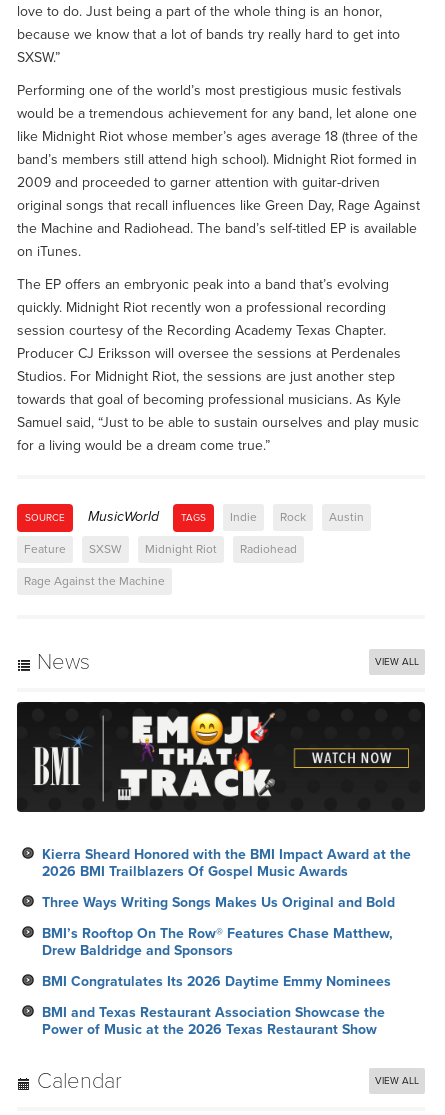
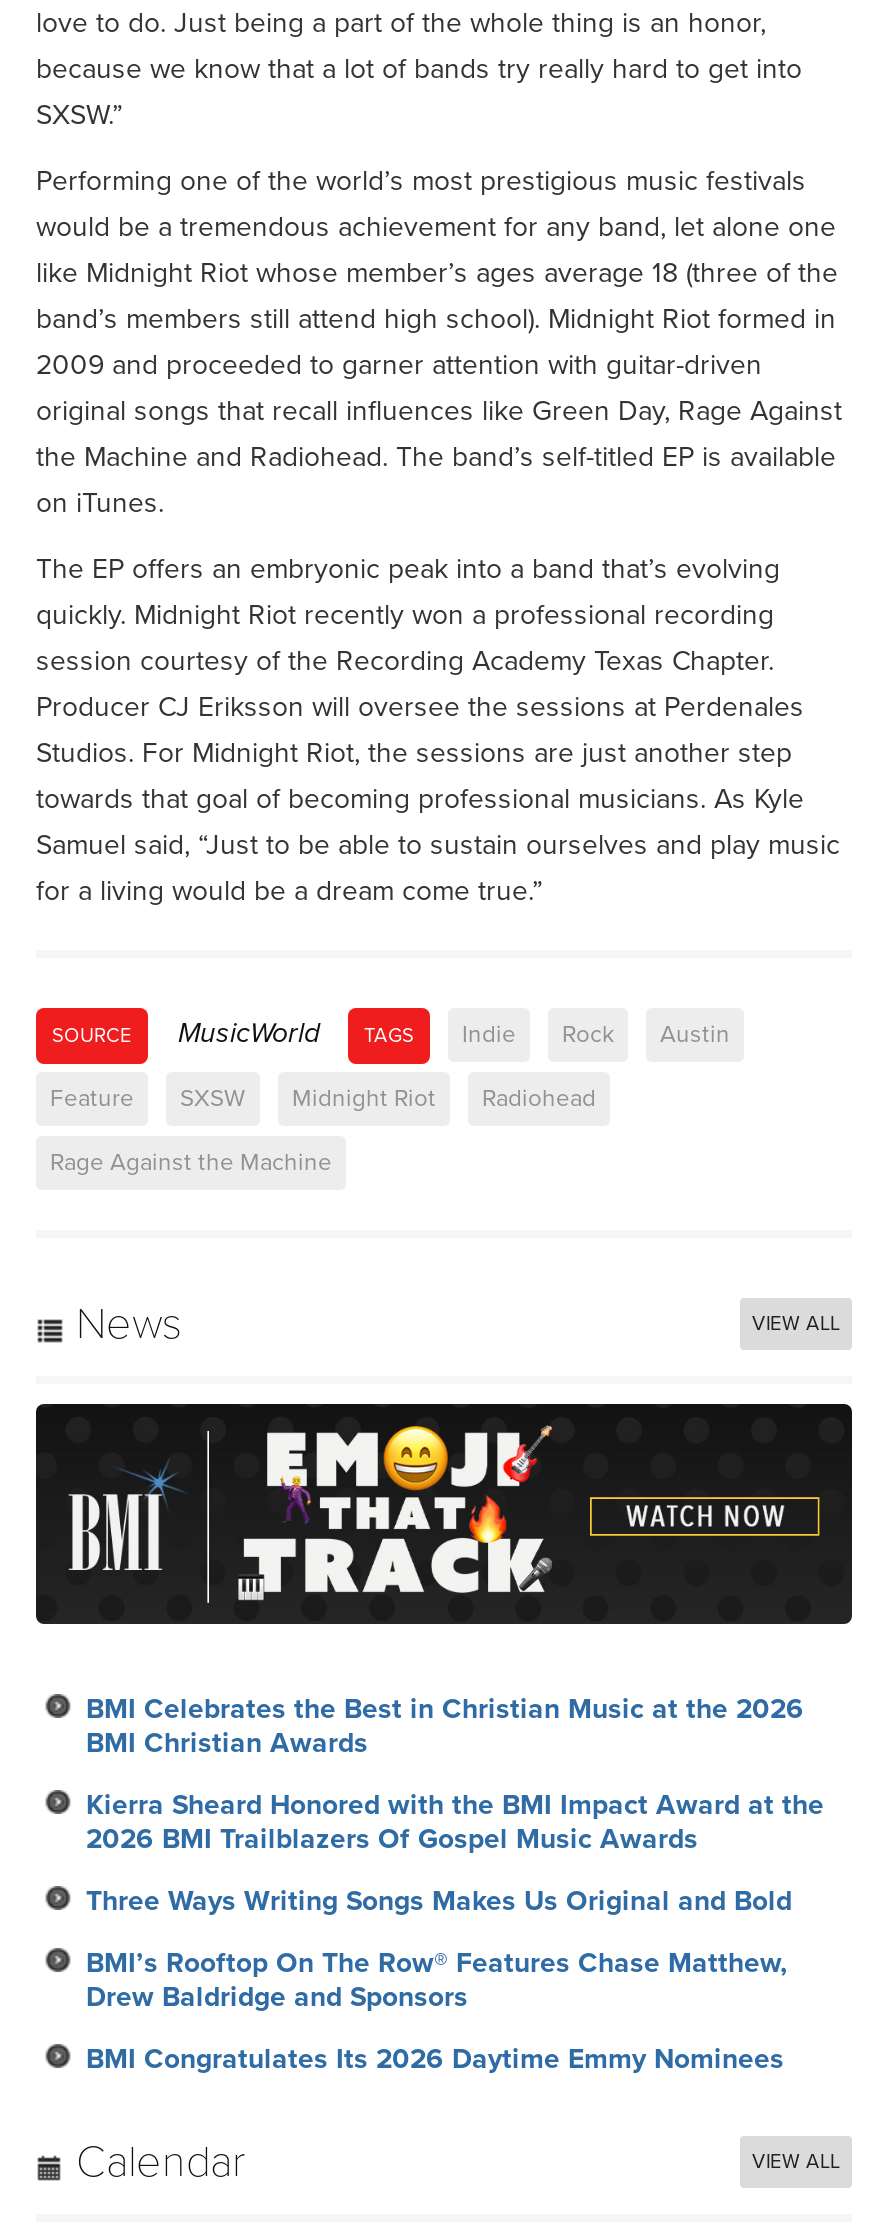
+ BMI Celebrates the Best in Christian Music at the 2026
+ BMI Christian Awards

moved down: Kierra Sheard Honored with the BMI Impact Award at the | 2026 BMI Trailblazers Of Gospel Music Awards | Three Ways Writing Songs Makes Us Original and Bold | BMI’s Rooftop On The Row® Features Chase Matthew, | Drew Baldridge and Sponsors | BMI Congratulates Its 2026 Daytime Emmy Nominees

- BMI and Texas Restaurant Association Showcase the
- Power of Music at the 2026 Texas Restaurant Show
